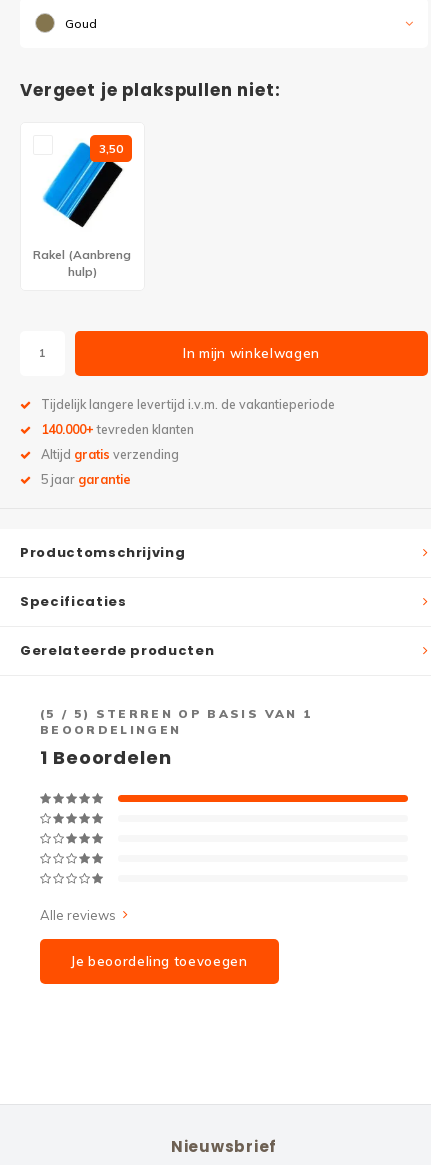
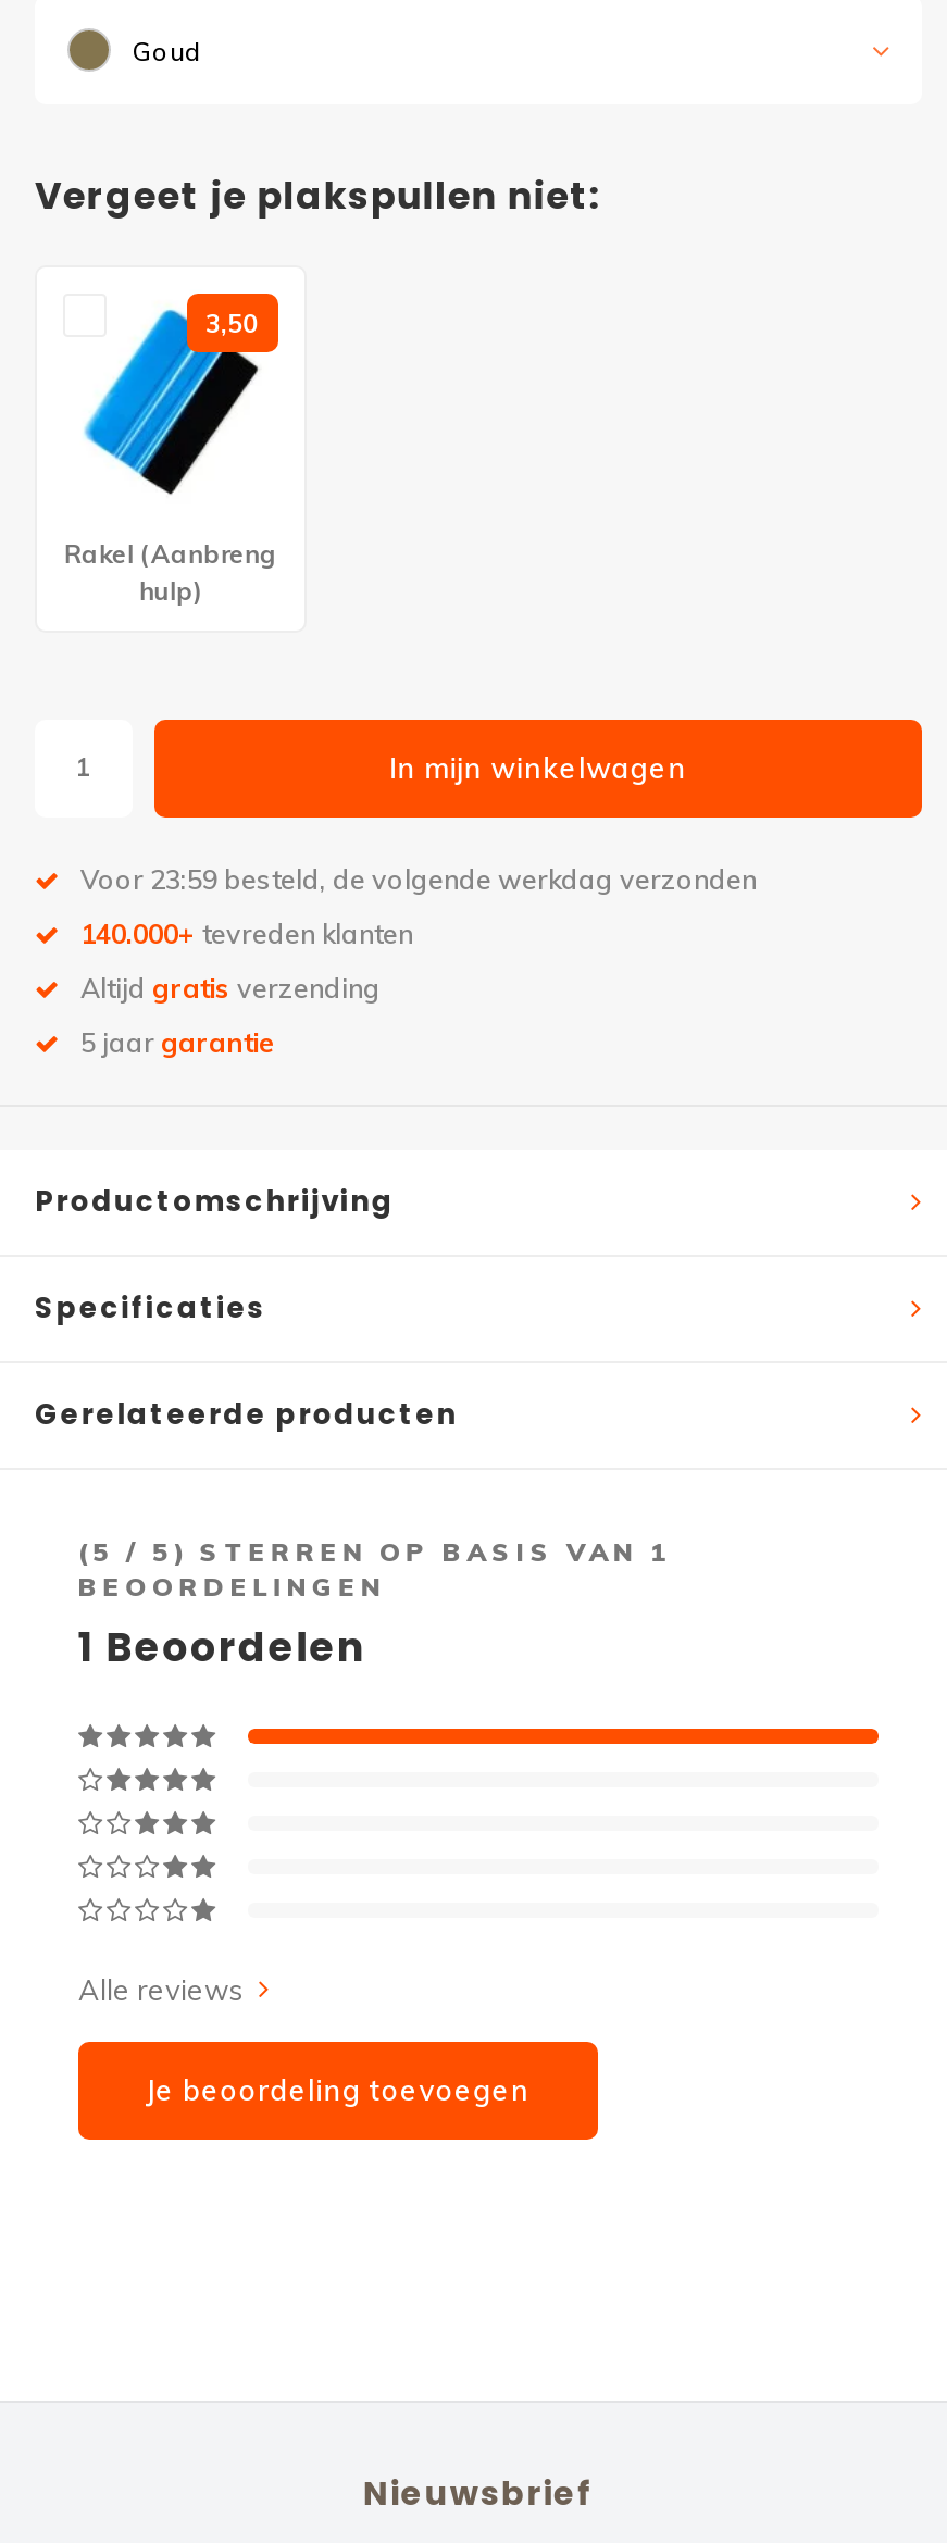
- Tijdelijk langere levertijd i.v.m. de vakantieperiode
+ Voor 23:59 besteld, de volgende werkdag verzonden
